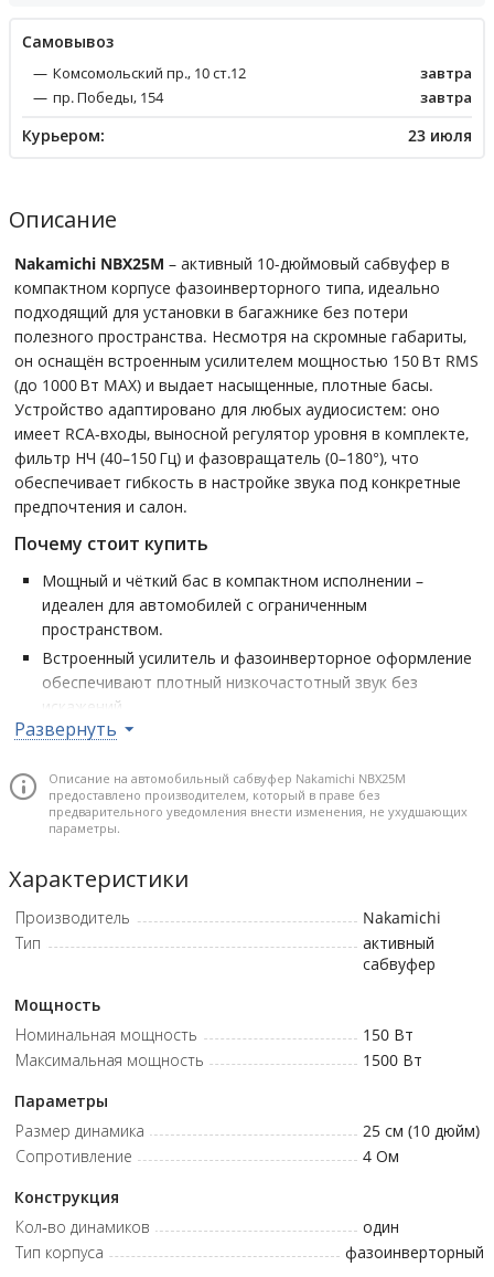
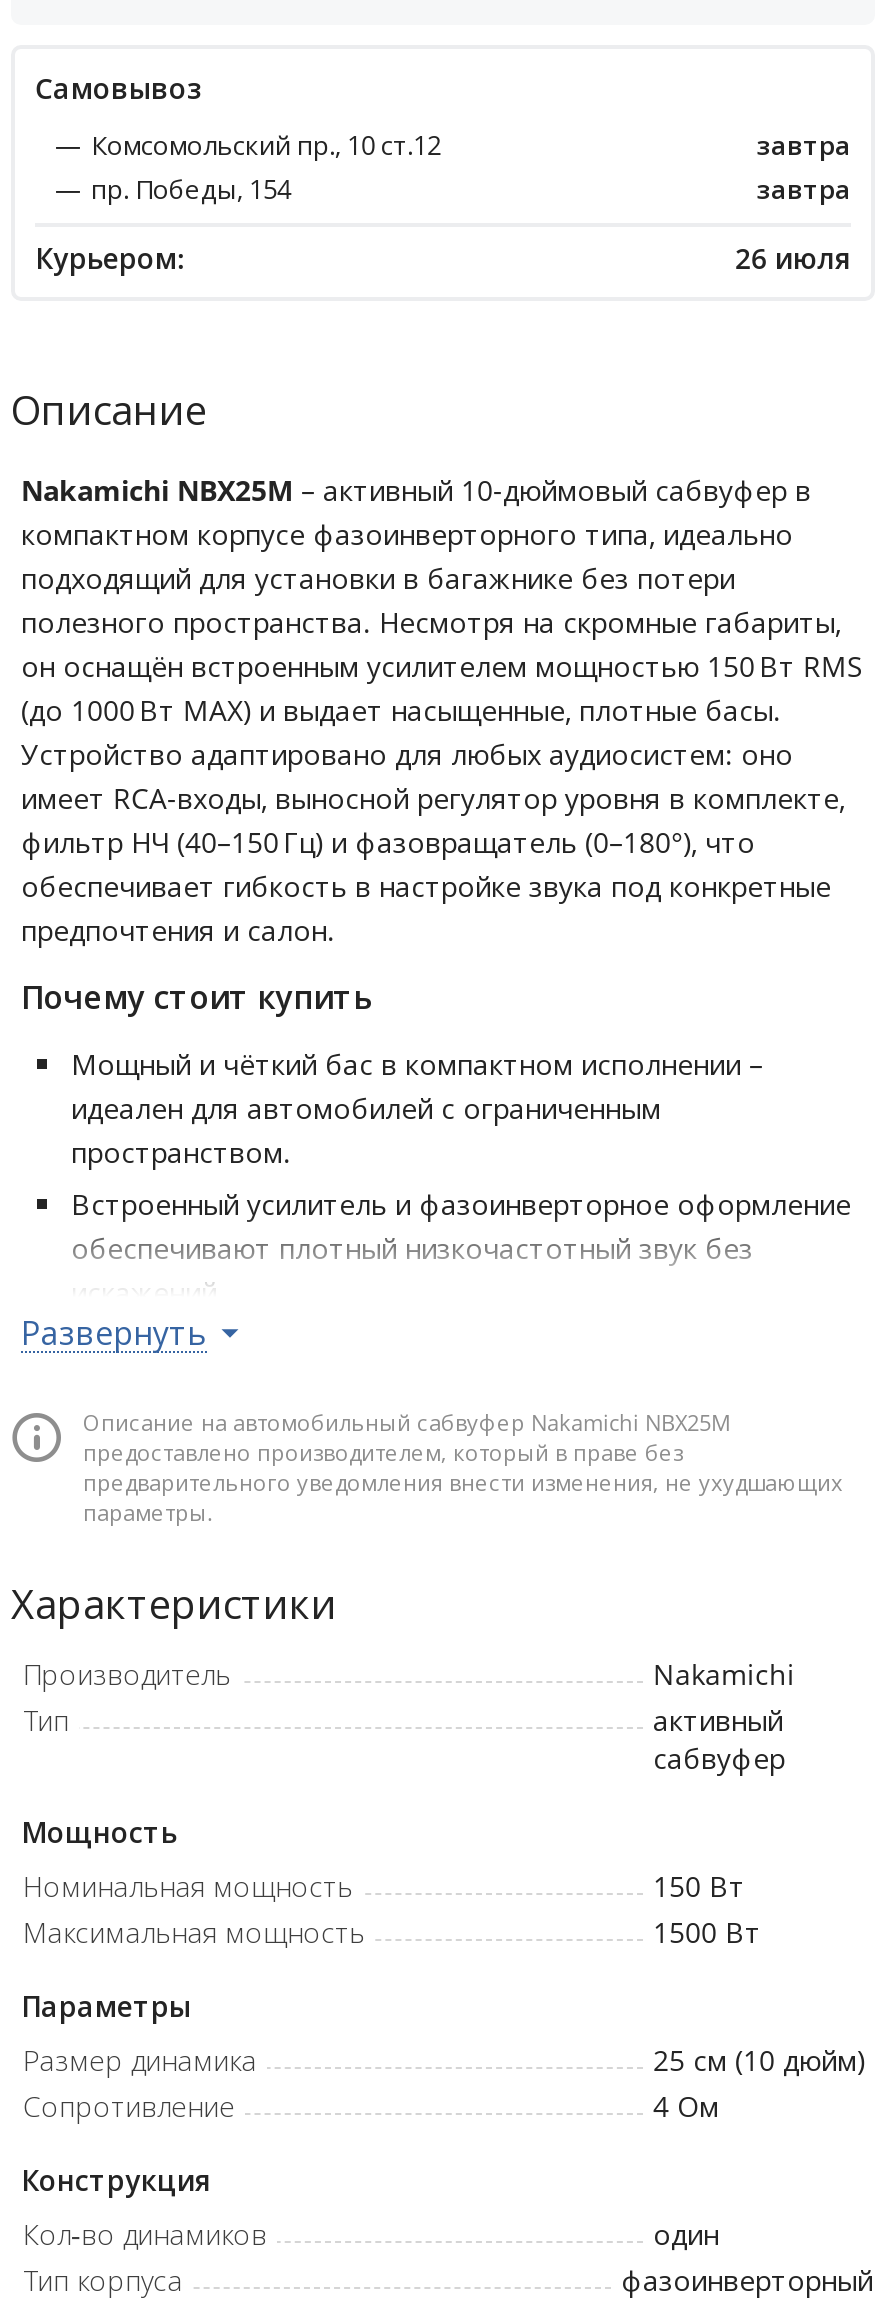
- 23 июля
+ 26 июля
